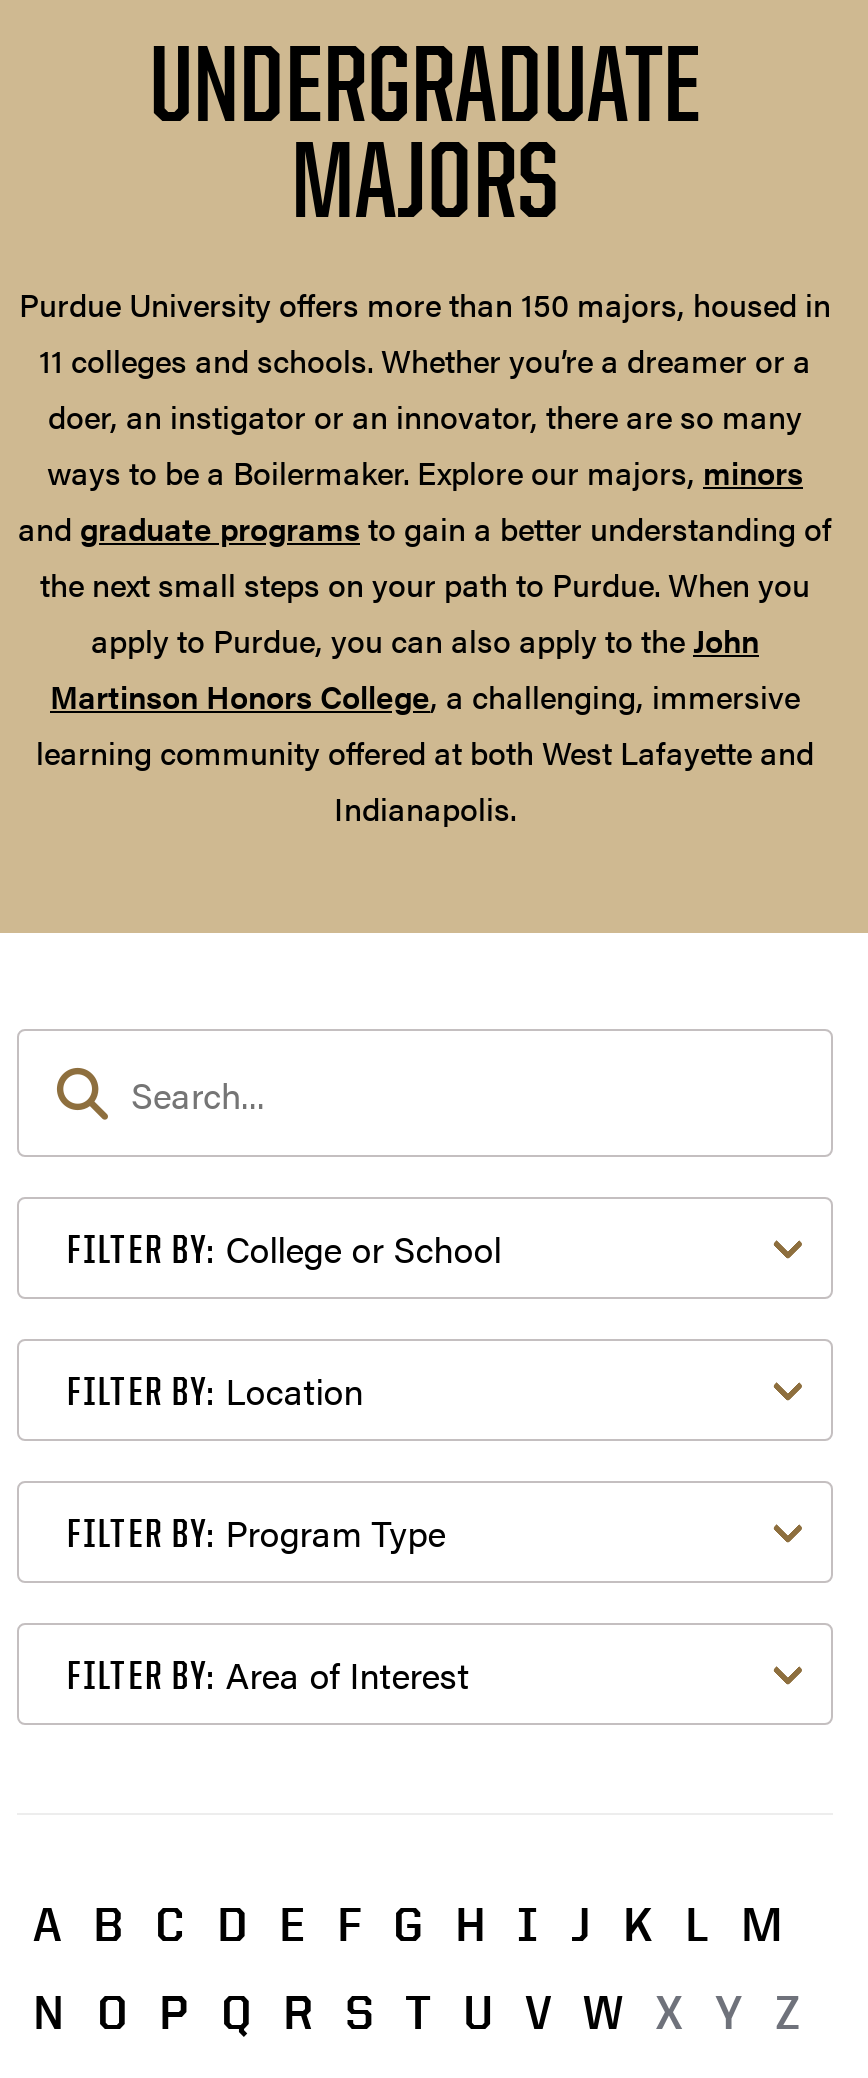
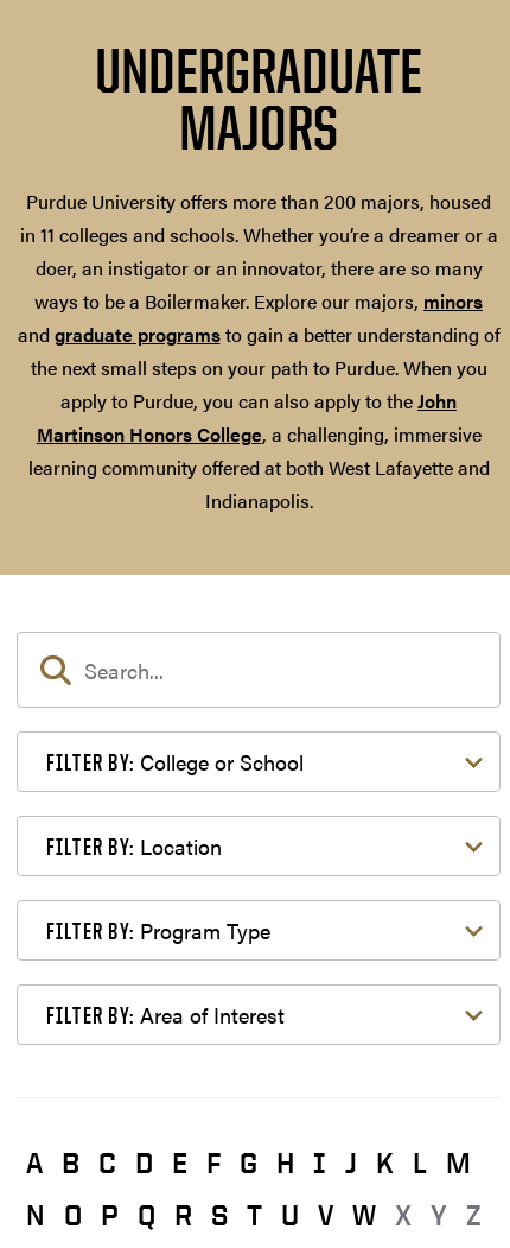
- Purdue University offers more than 150 majors, housed in
- 11 colleges and schools. Whether you’re a dreamer or a
+ Purdue University offers more than 200 majors, housed
+ in 11 colleges and schools. Whether you’re a dreamer or a
